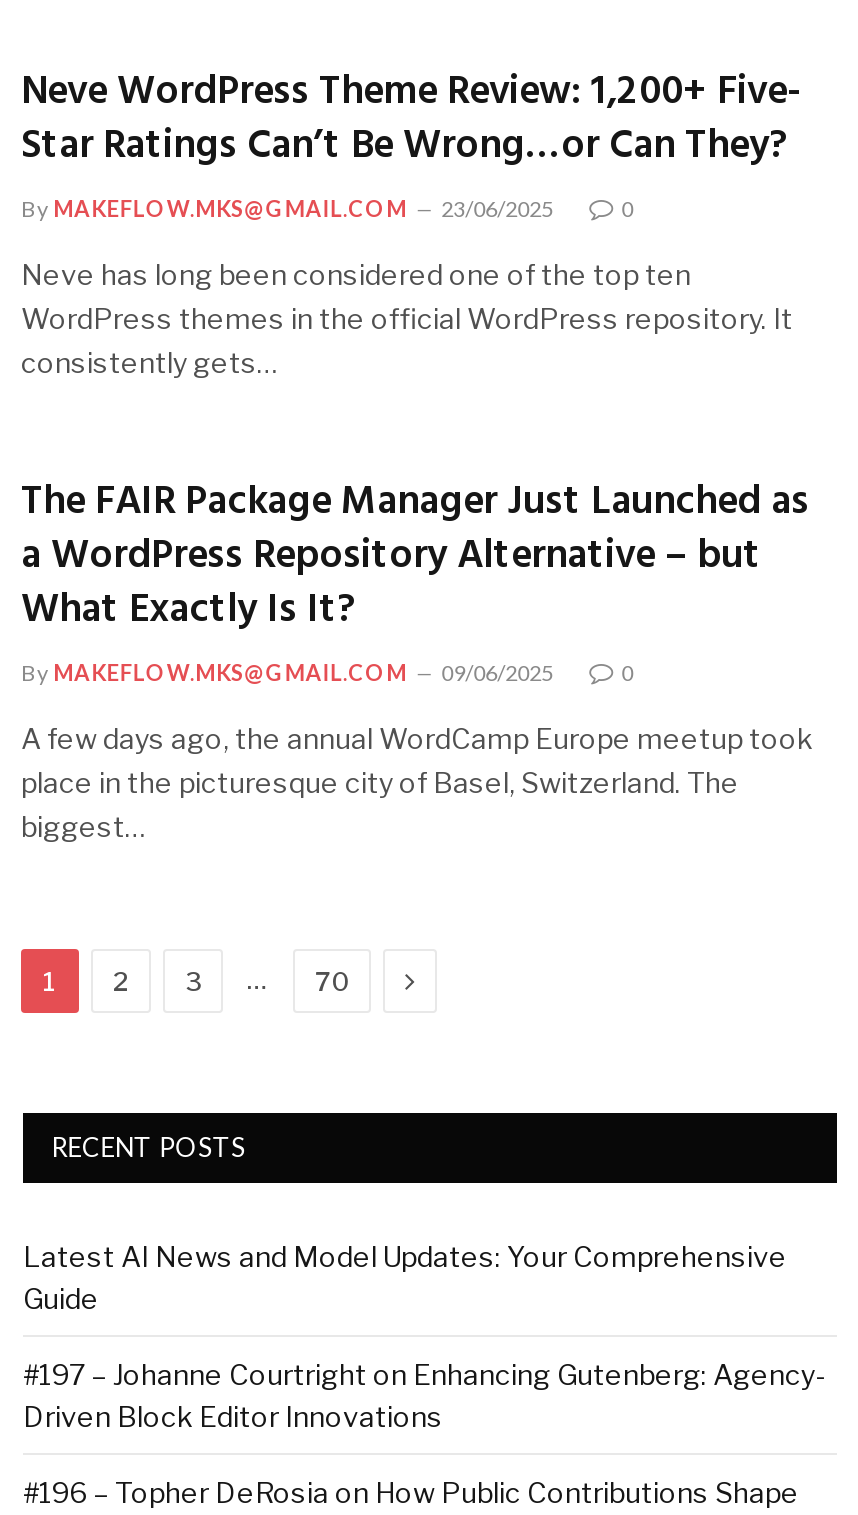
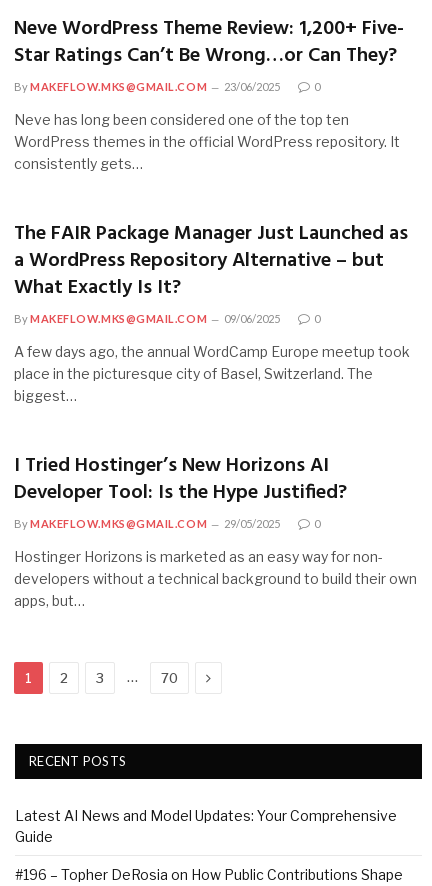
+ I Tried Hostinger’s New Horizons AI
+ Developer Tool: Is the Hype Justified?
+ By MAKEFLOW.MKS@GMAIL.COM
+ 29/05/2025
+ 0
+ Hostinger Horizons is marketed as an easy way for non-
+ developers without a technical background to build their own
+ apps, but…

moved down: 1 | 2 | 3 | 70 | RECENT POSTS | Latest AI News and Model Updates: Your Comprehensive | Guide

- #197 – Johanne Courtright on Enhancing Gutenberg: Agency-
- Driven Block Editor Innovations
